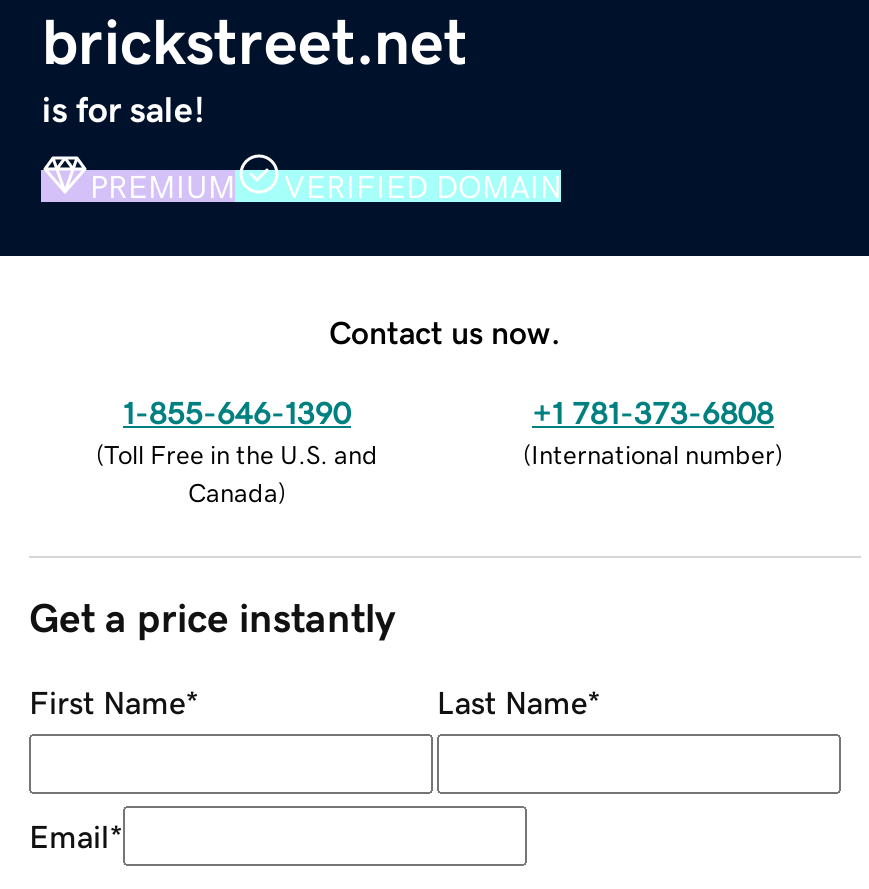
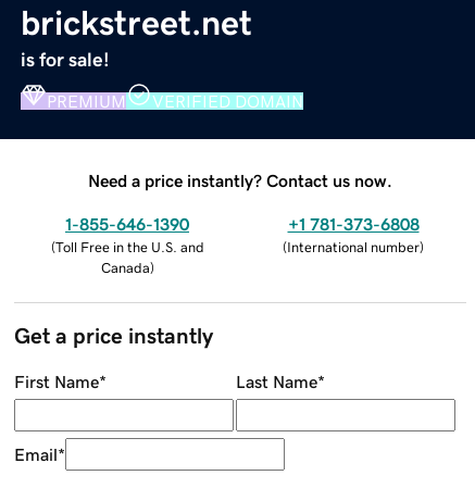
- Contact us now.
+ Need a price instantly? Contact us now.
